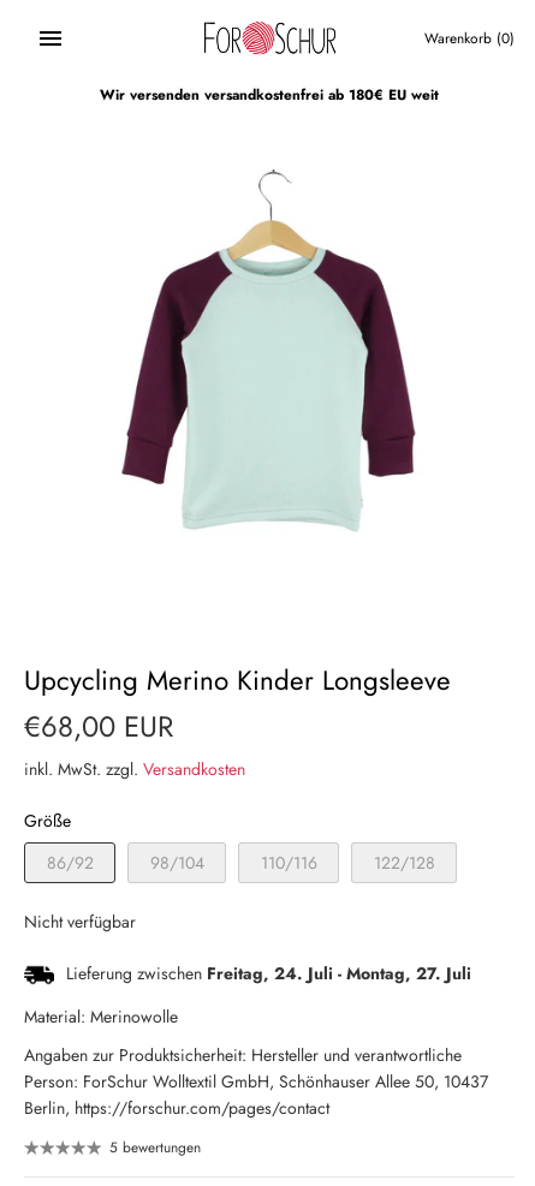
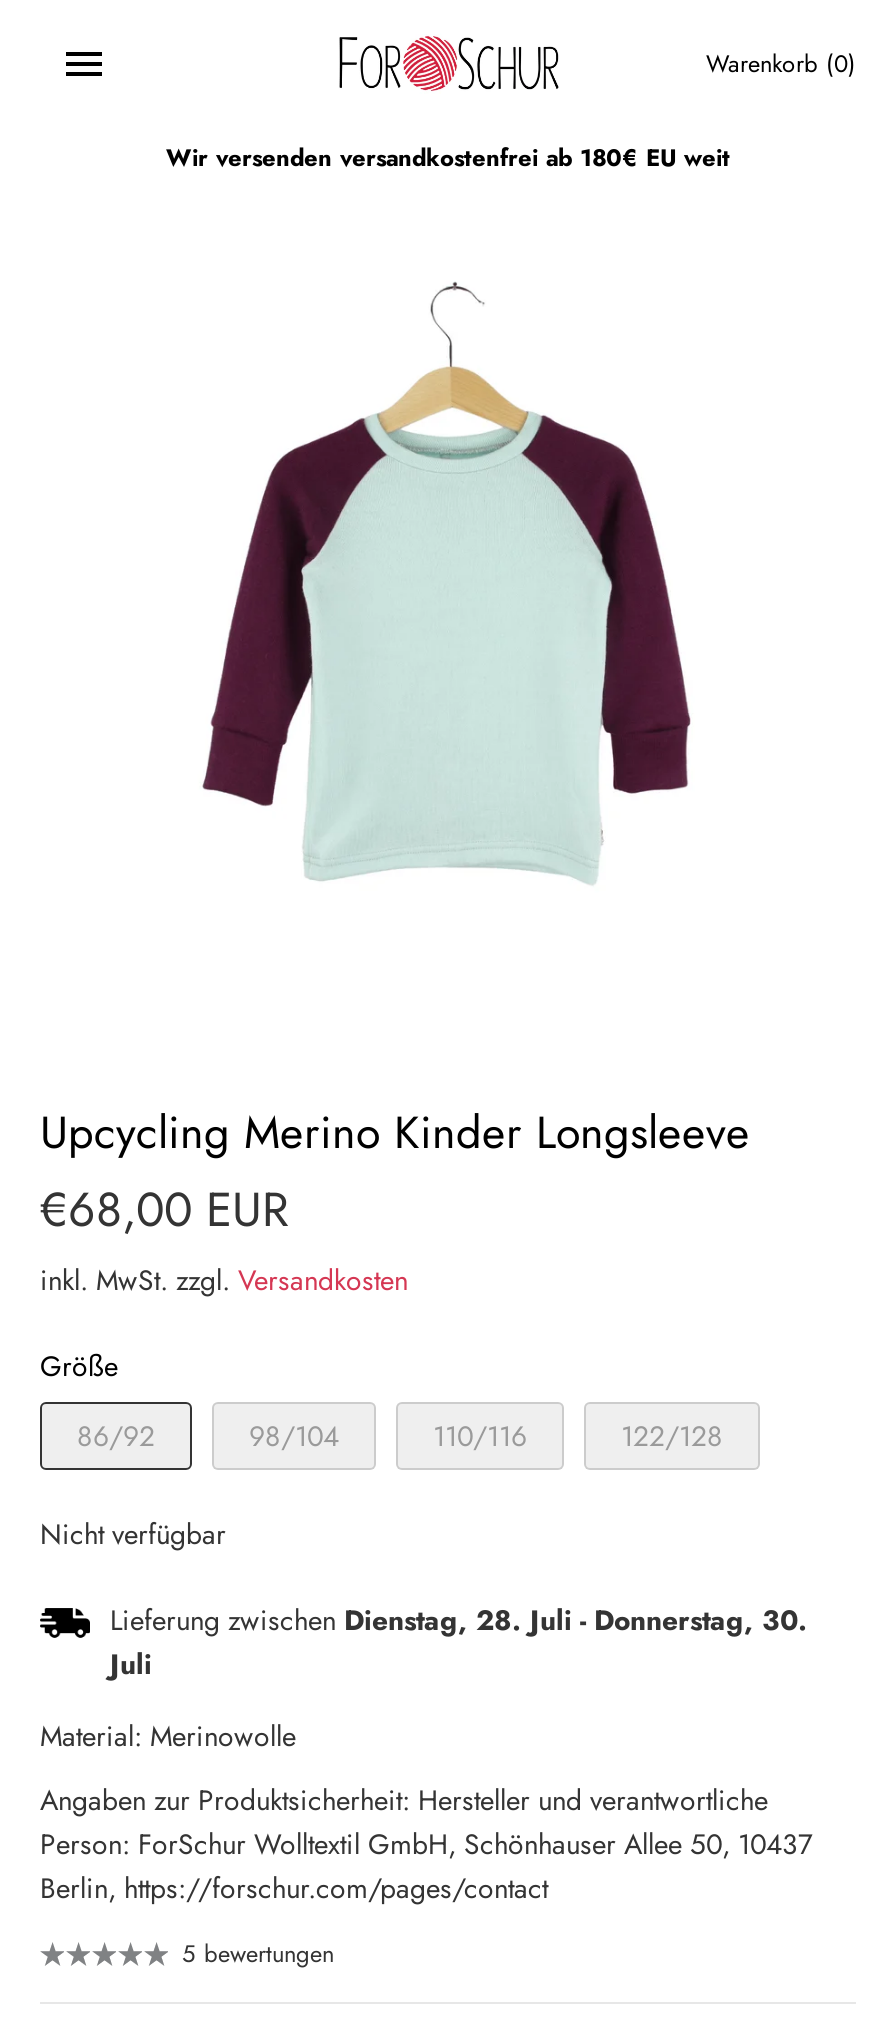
- Lieferung zwischen Freitag, 24. Juli - Montag, 27. Juli
+ Lieferung zwischen Dienstag, 28. Juli - Donnerstag, 30.
+ Juli
